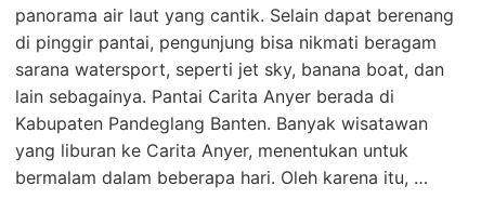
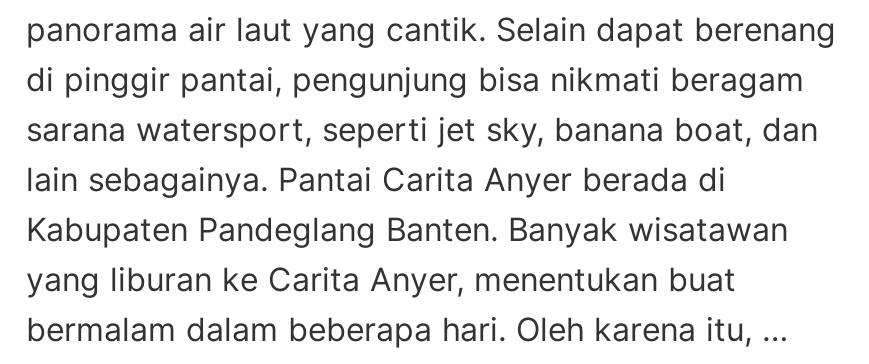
- yang liburan ke Carita Anyer, menentukan untuk
+ yang liburan ke Carita Anyer, menentukan buat
